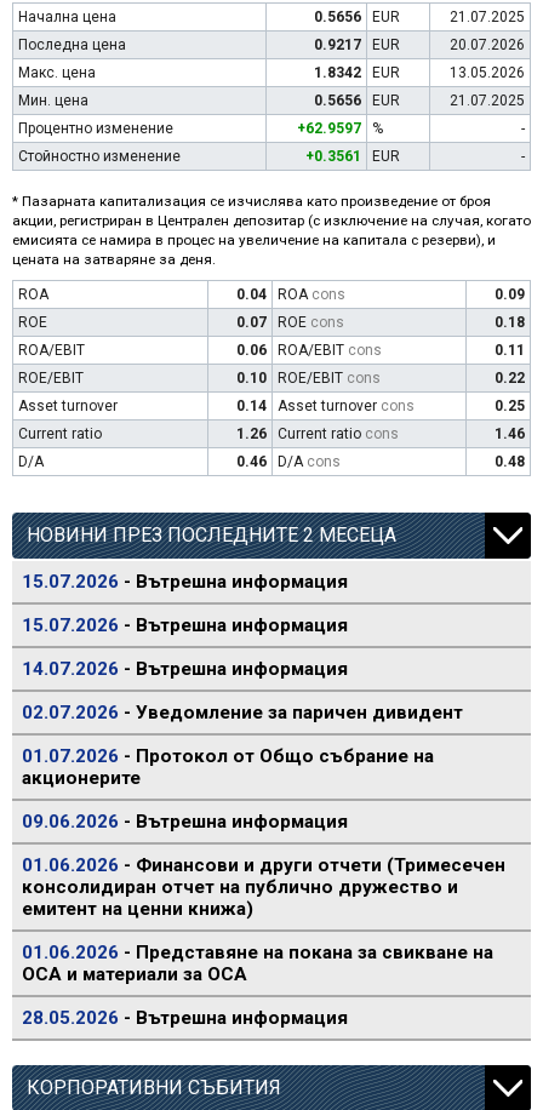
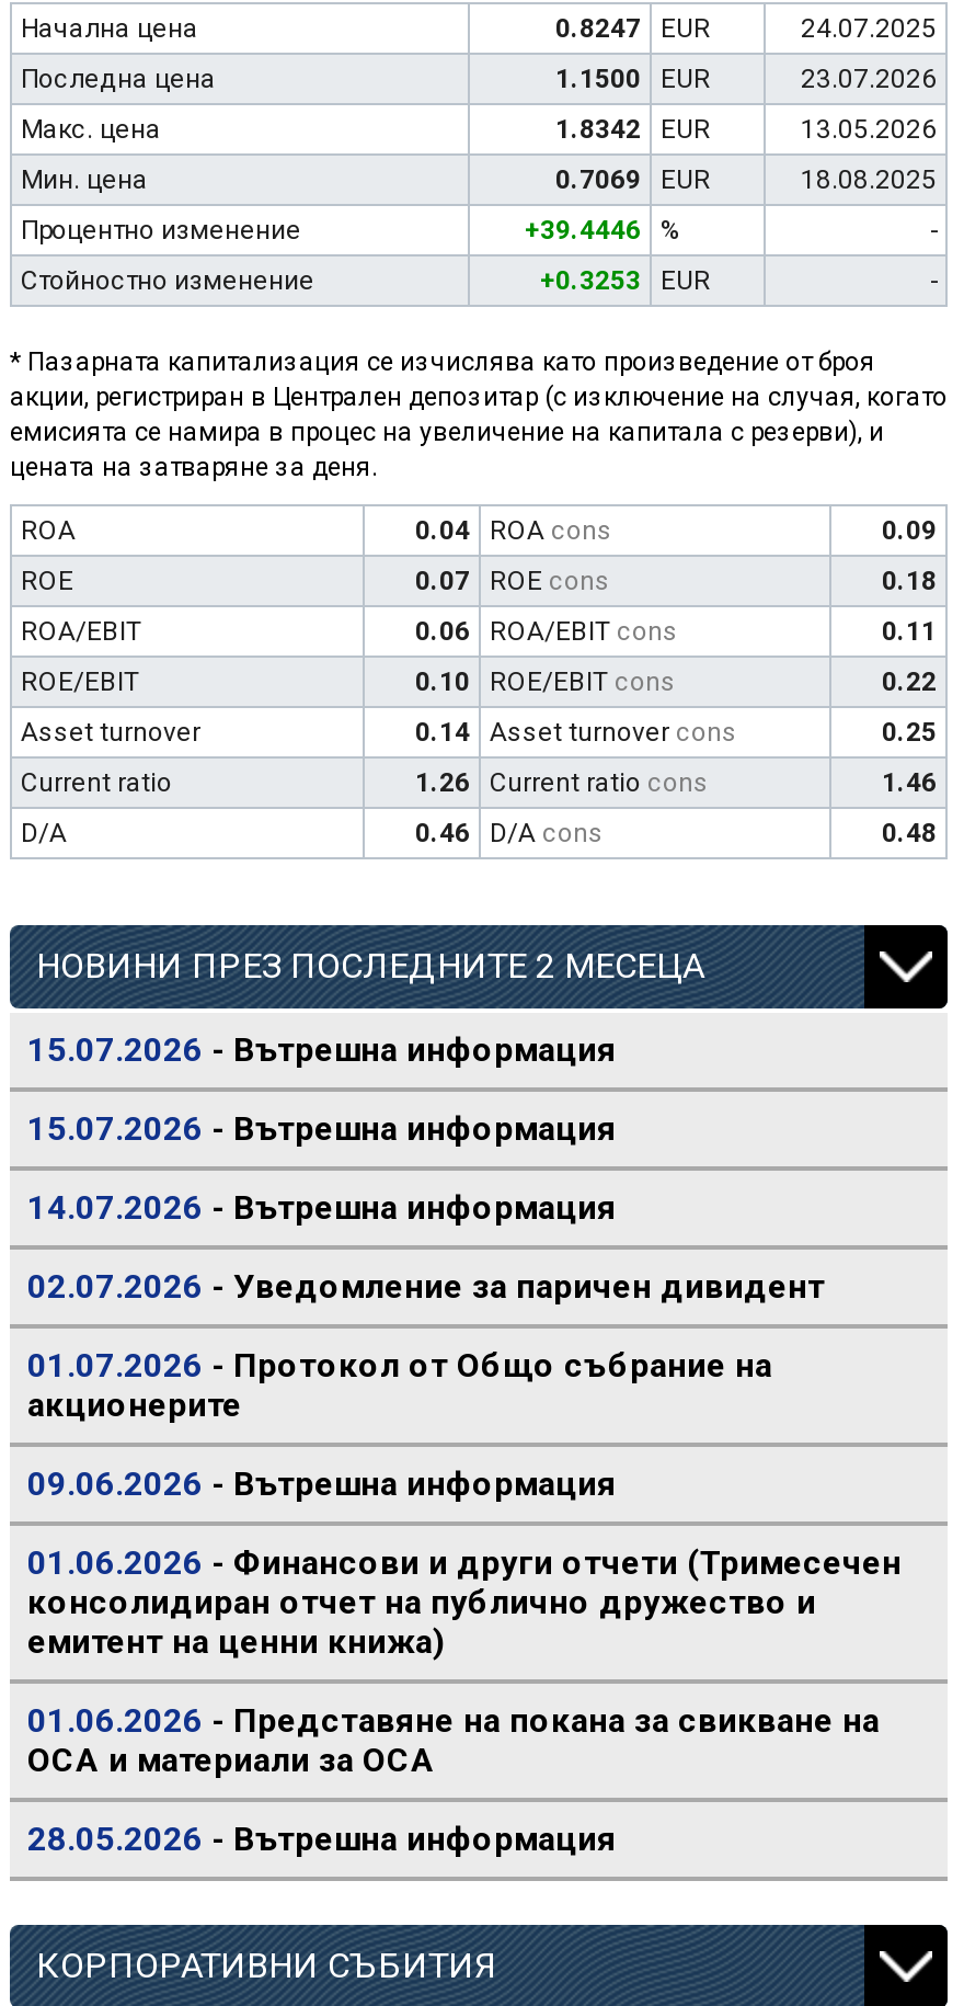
- 0.5656 EUR
+ 0.8247 EUR

- 21.07.2025
+ 24.07.2025

- 0.9217 EUR
+ 1.1500 EUR

- 20.07.2026
+ 23.07.2026

- 0.5656 EUR
+ 0.7069 EUR

- 21.07.2025
+ 18.08.2025

- +62.9597
+ +39.4446

- +0.3561 EUR
+ +0.3253 EUR
